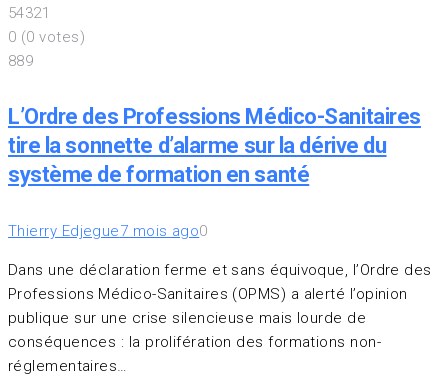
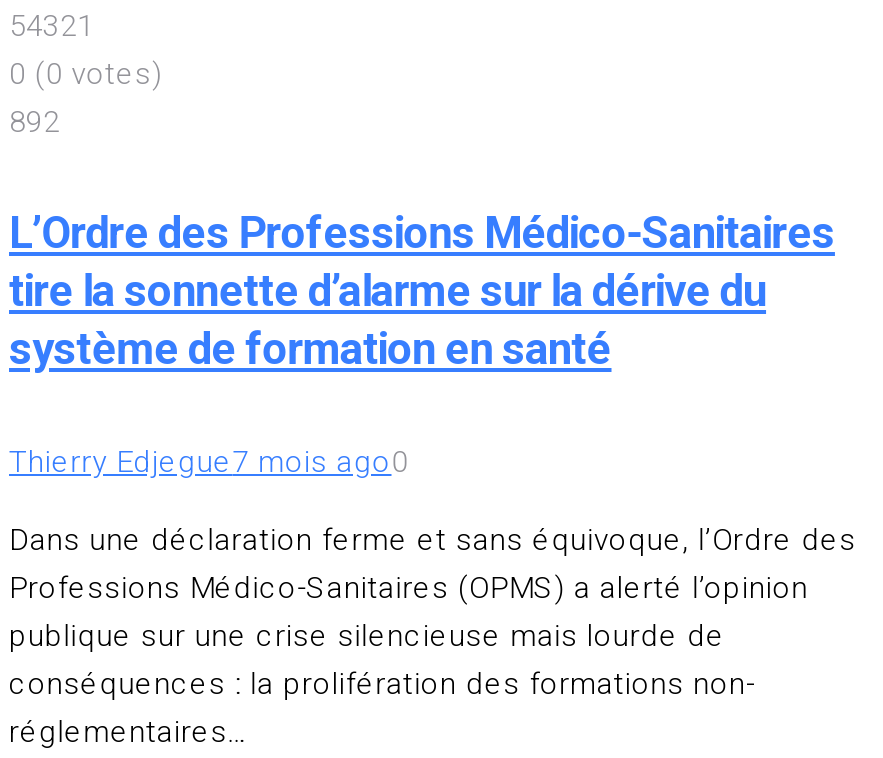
- 889
+ 892
